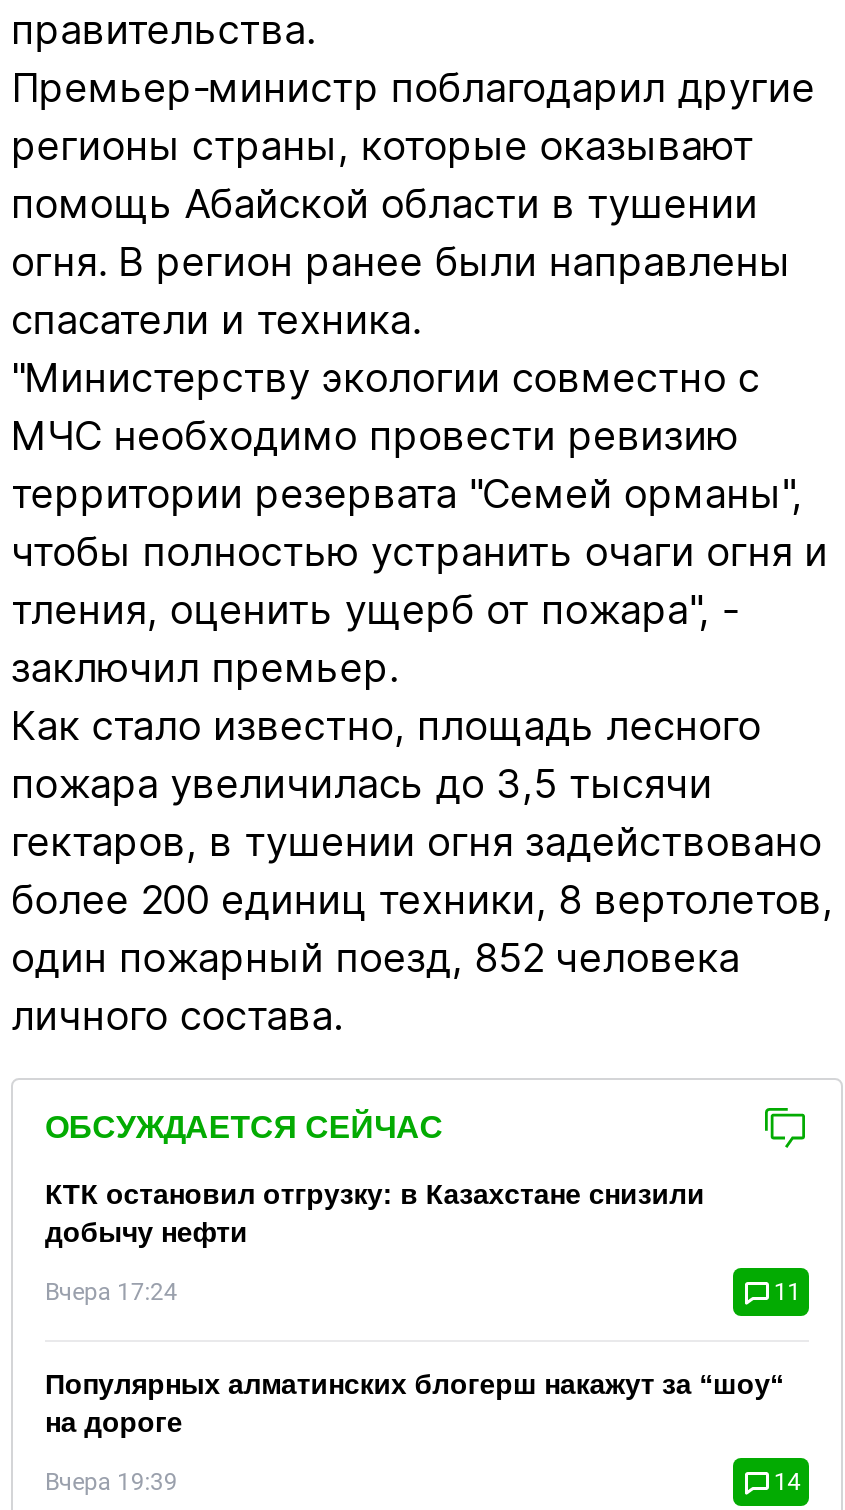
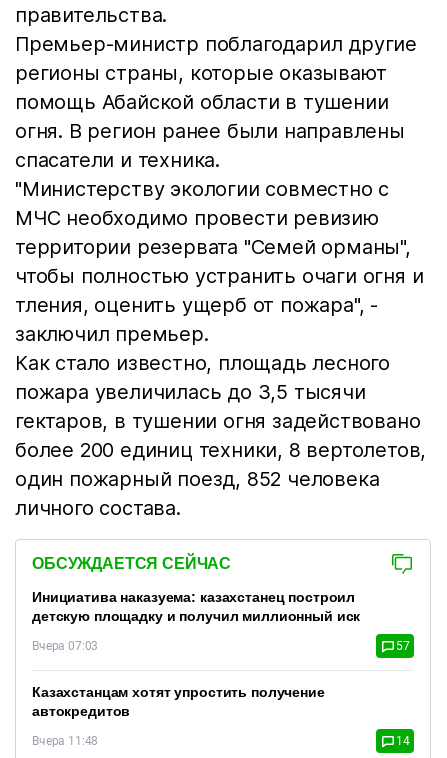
- КТК остановил отгрузку: в Казахстане снизили
- добычу нефти
+ Инициатива наказуема: казахстанец построил
+ детскую площадку и получил миллионный иск

- Вчера 17:24
- 11
+ Вчера 07:03
+ 57

- Популярных алматинских блогерш накажут за “шоу“
- на дороге
+ Казахстанцам хотят упростить получение
+ автокредитов

- Вчера 19:39
+ Вчера 11:48
